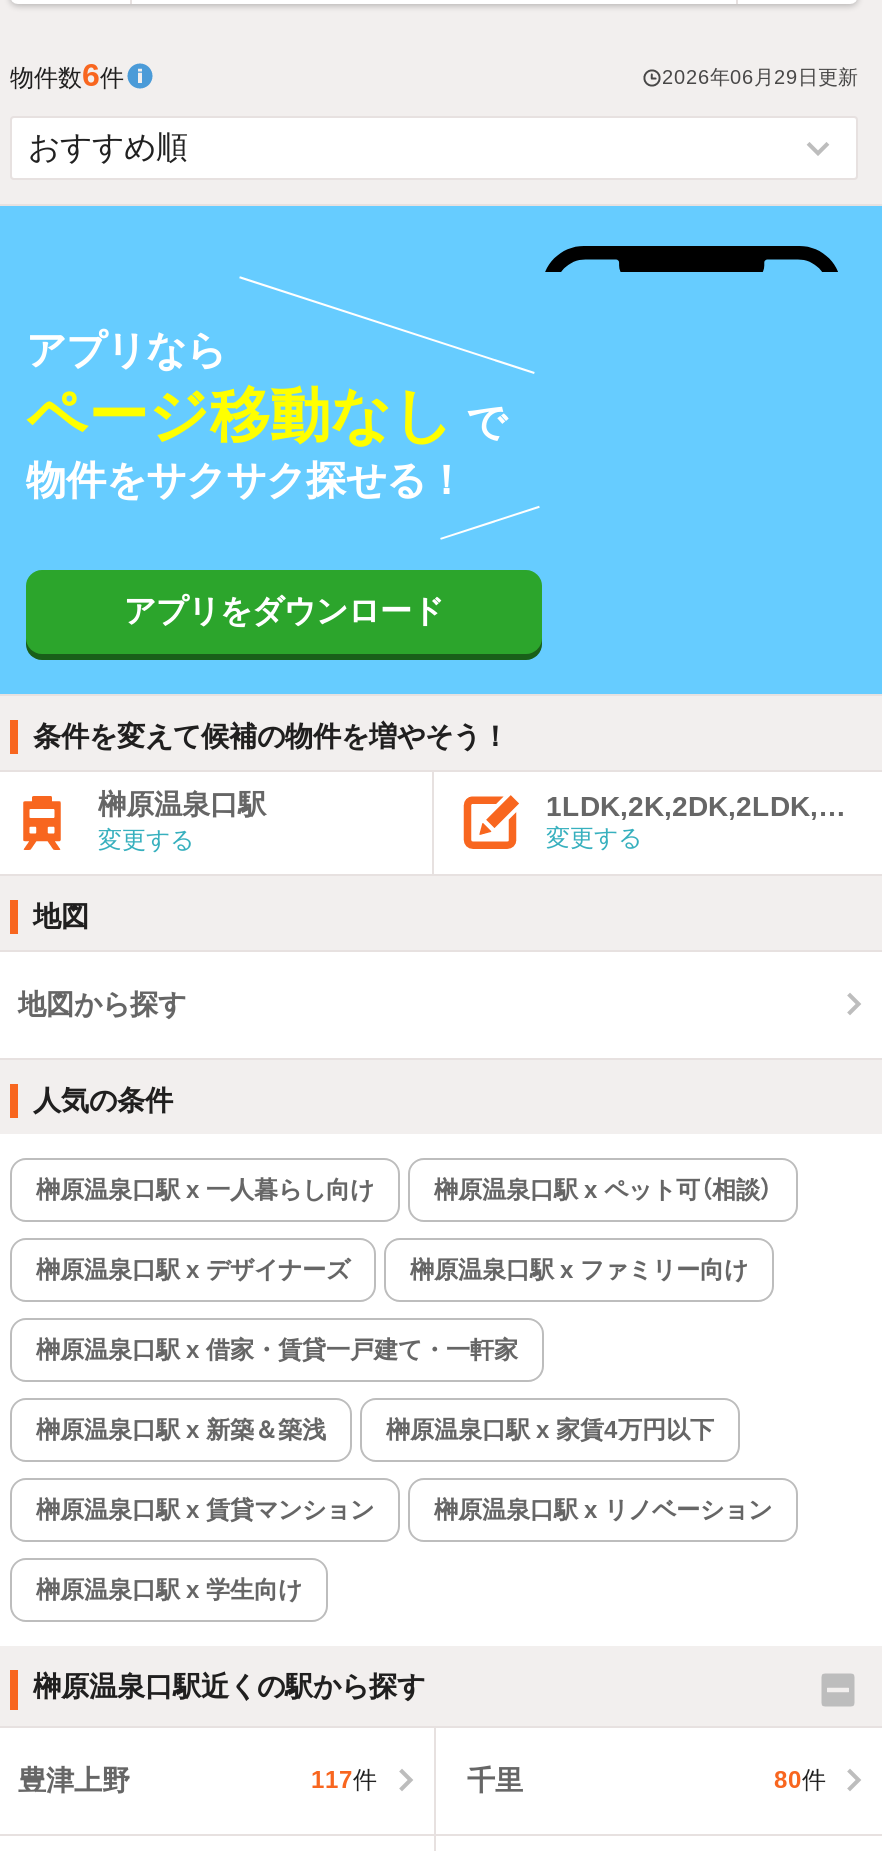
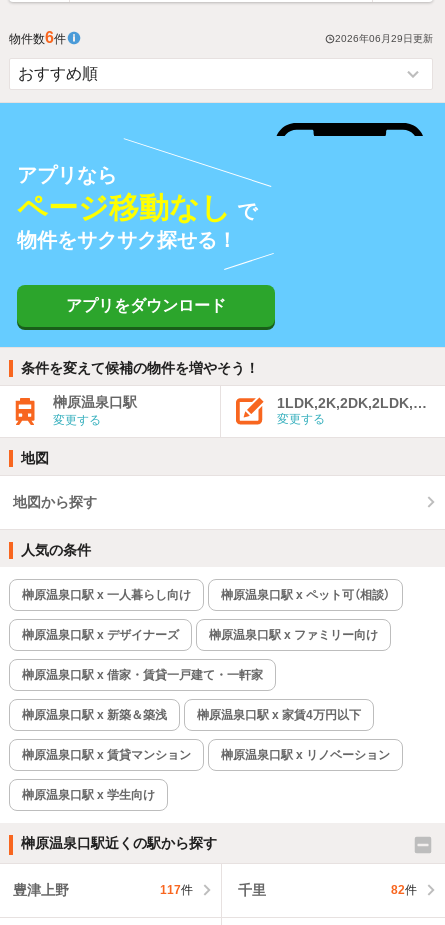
- 80件
+ 82件
